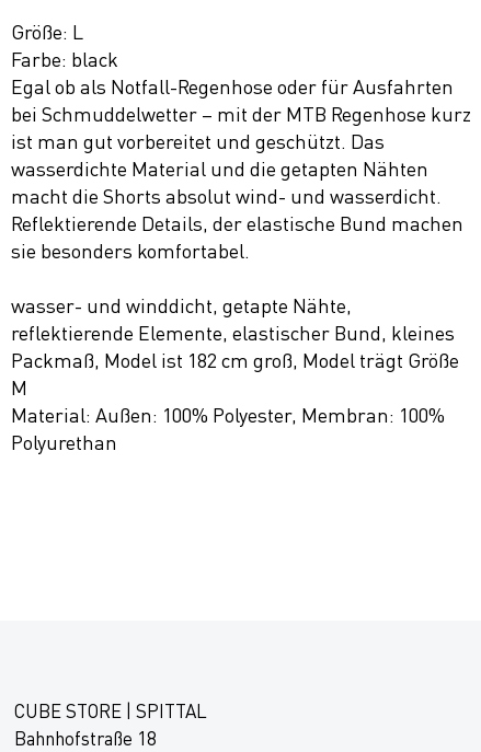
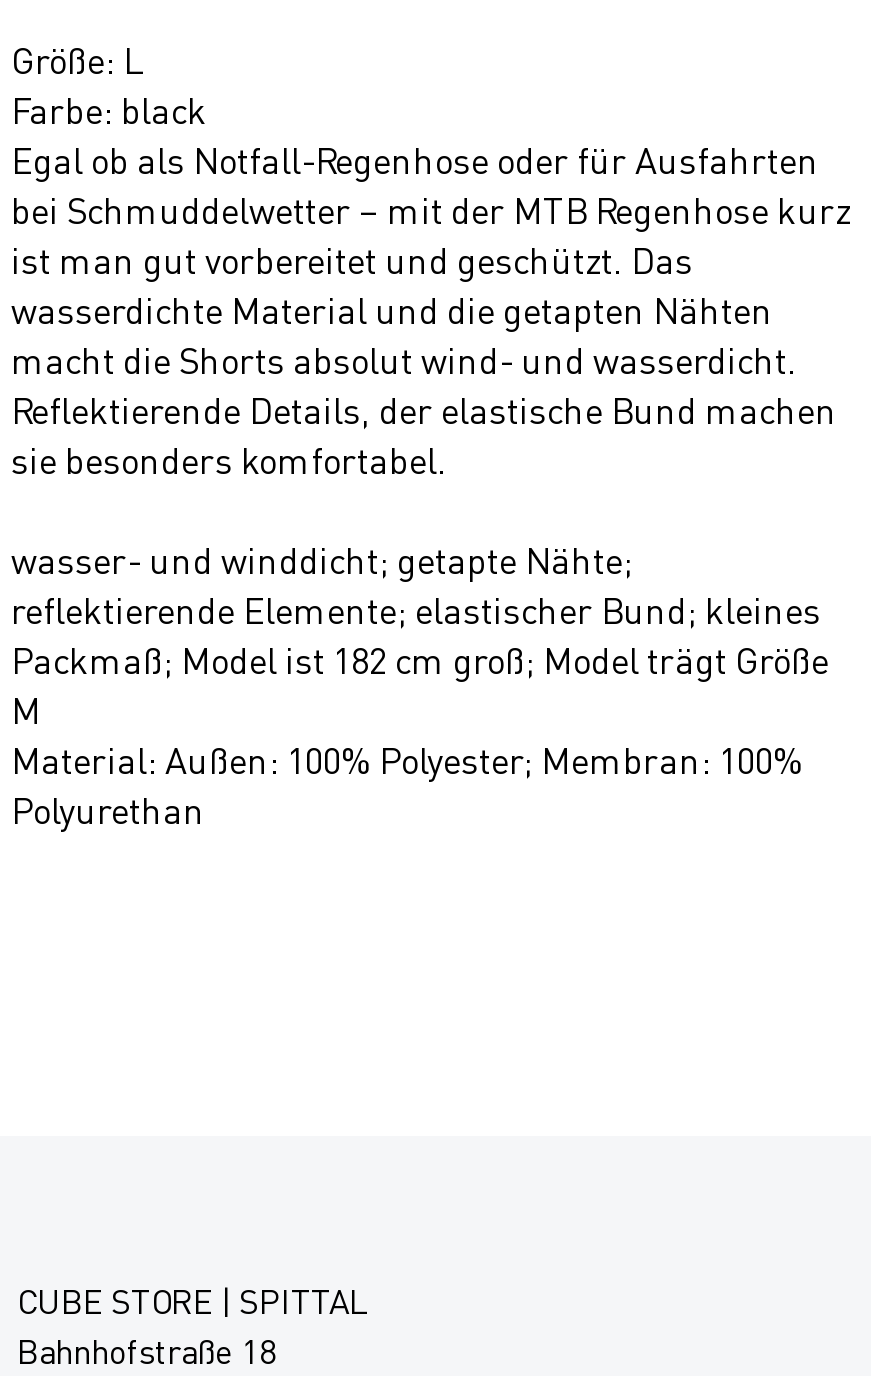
- wasser- und winddicht, getapte Nähte,
+ wasser- und winddicht; getapte Nähte;

- reflektierende Elemente, elastischer Bund, kleines
+ reflektierende Elemente; elastischer Bund; kleines

- Packmaß, Model ist 182 cm groß, Model trägt Größe
+ Packmaß; Model ist 182 cm groß; Model trägt Größe

- Material: Außen: 100% Polyester, Membran: 100%
+ Material: Außen: 100% Polyester; Membran: 100%
